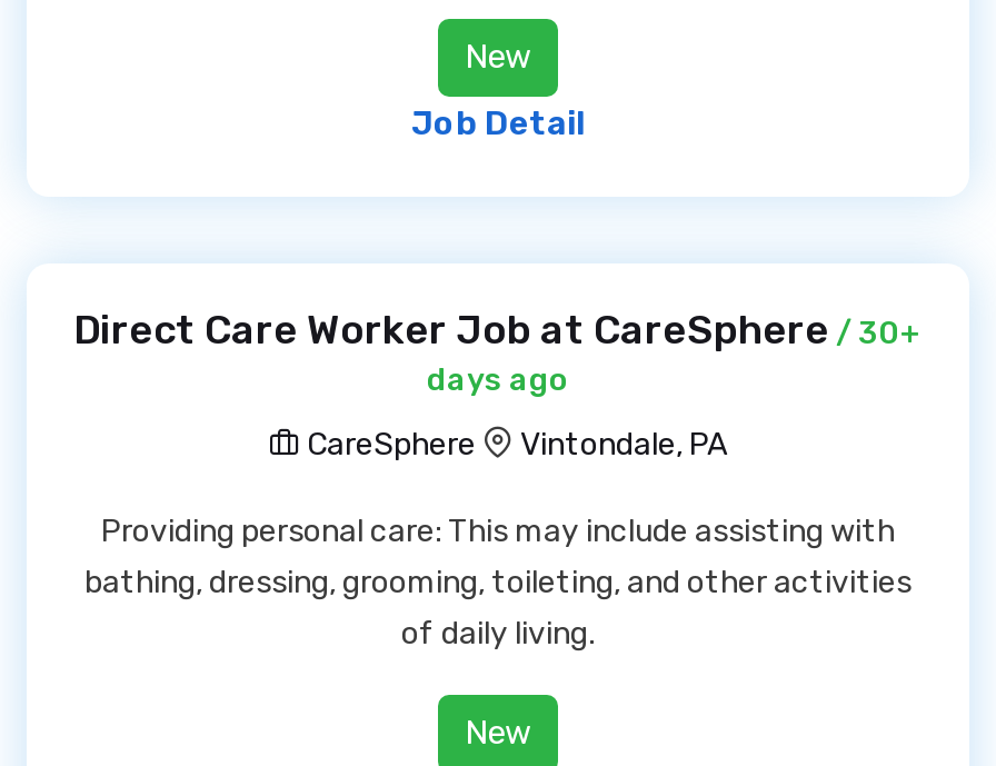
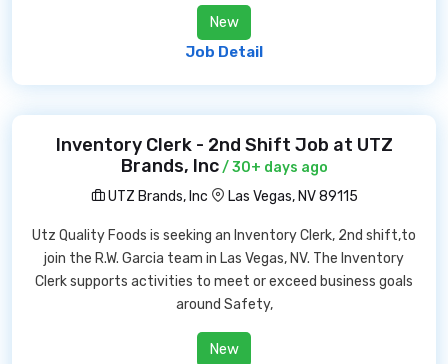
- Direct Care Worker Job at CareSphere / 30+
- days ago
+ Inventory Clerk - 2nd Shift Job at UTZ
+ Brands, Inc / 30+ days ago

- CareSphere
- Vintondale, PA
+ UTZ Brands, Inc
+ Las Vegas, NV 89115

- Providing personal care: This may include assisting with
- bathing, dressing, grooming, toileting, and other activities
- of daily living.
+ Utz Quality Foods is seeking an Inventory Clerk, 2nd shift,to
+ join the R.W. Garcia team in Las Vegas, NV. The Inventory
+ Clerk supports activities to meet or exceed business goals
+ around Safety,
